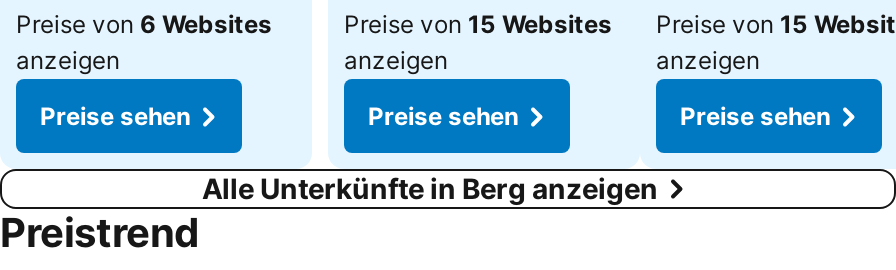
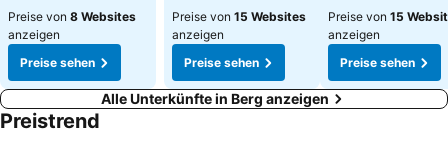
- Preise von 6 Websites
+ Preise von 8 Websites
